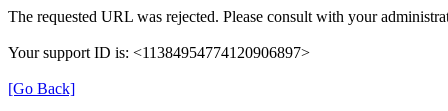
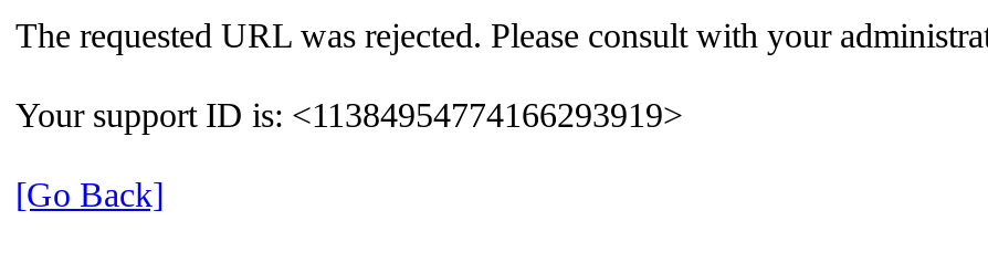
- Your support ID is: <11384954774120906897>
+ Your support ID is: <11384954774166293919>
